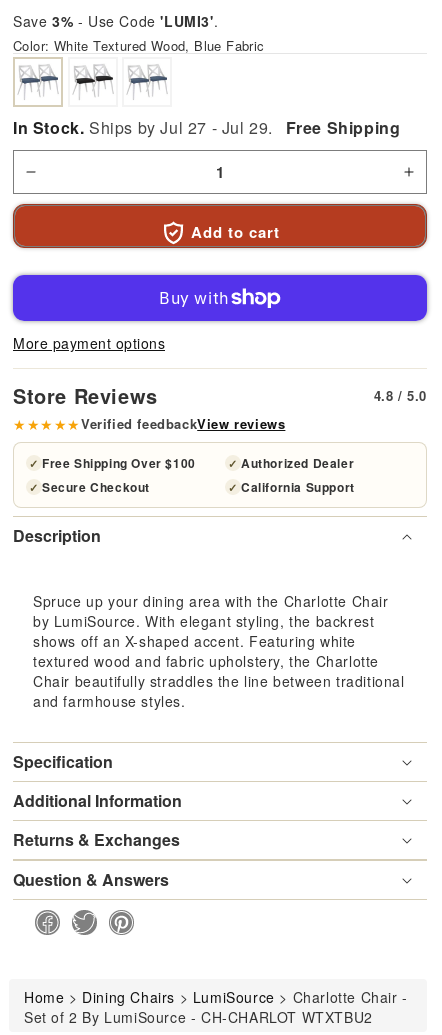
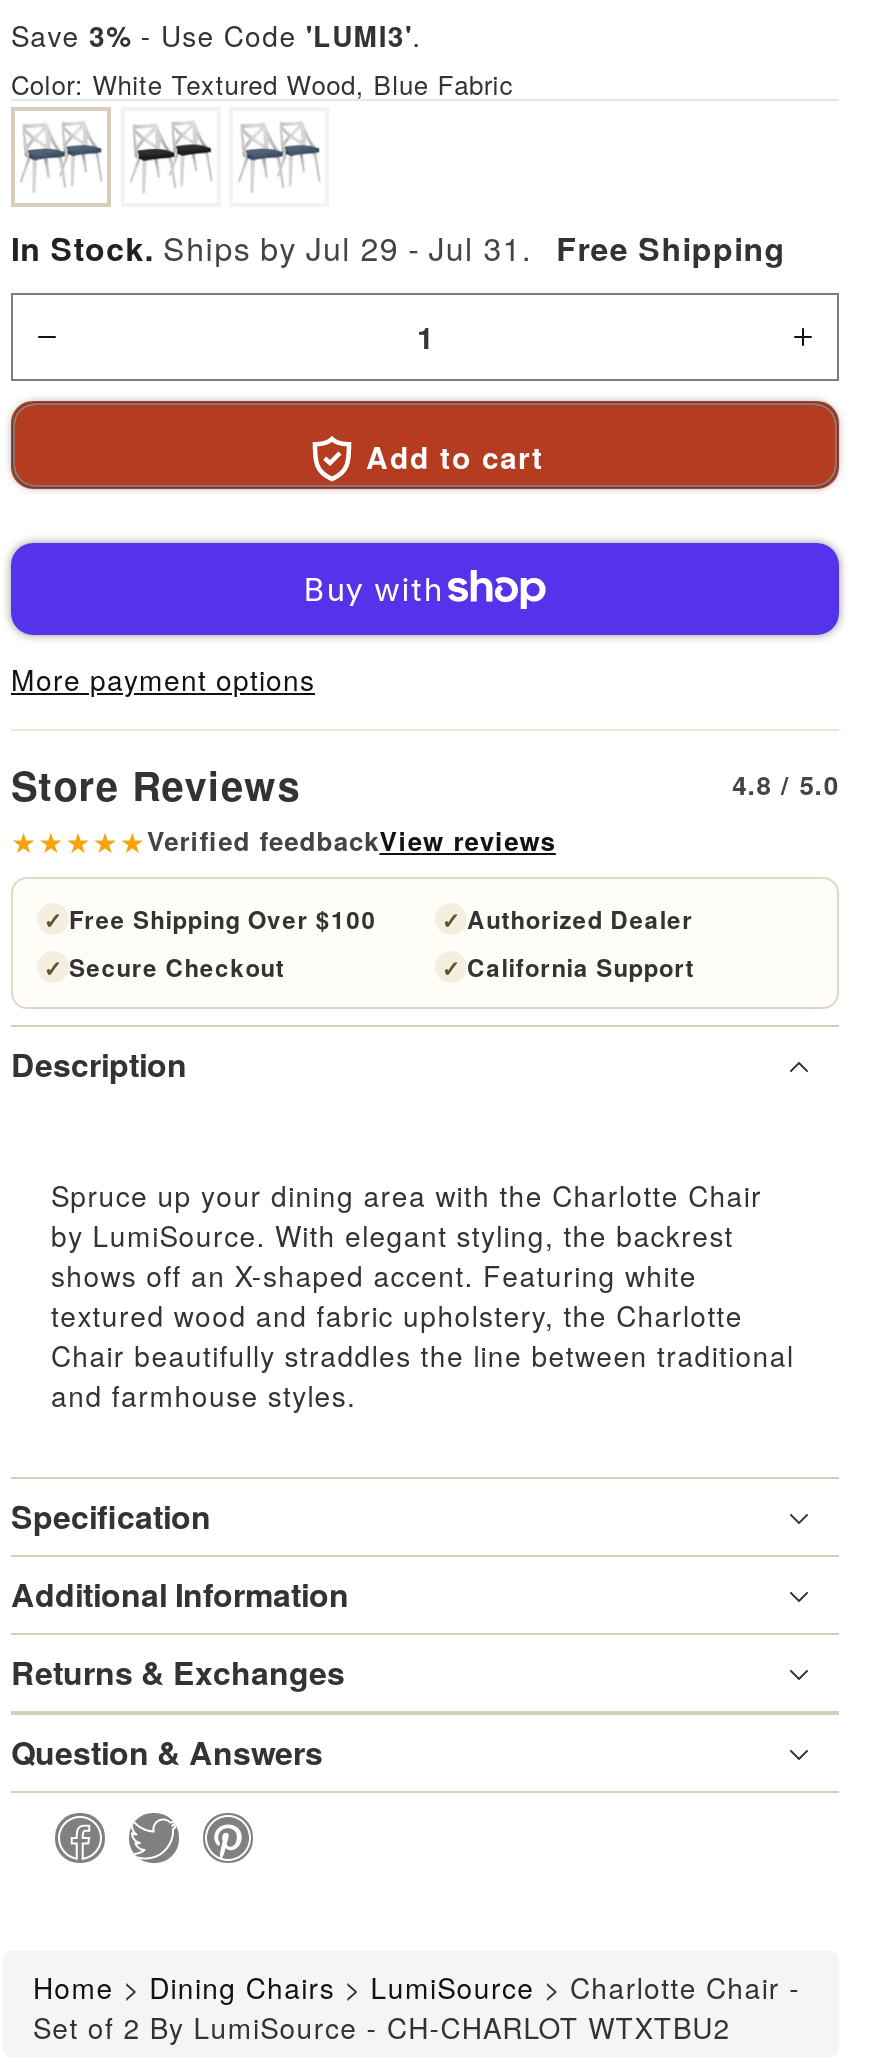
- In Stock. Ships by Jul 27 - Jul 29. Free Shipping
+ In Stock. Ships by Jul 29 - Jul 31. Free Shipping
